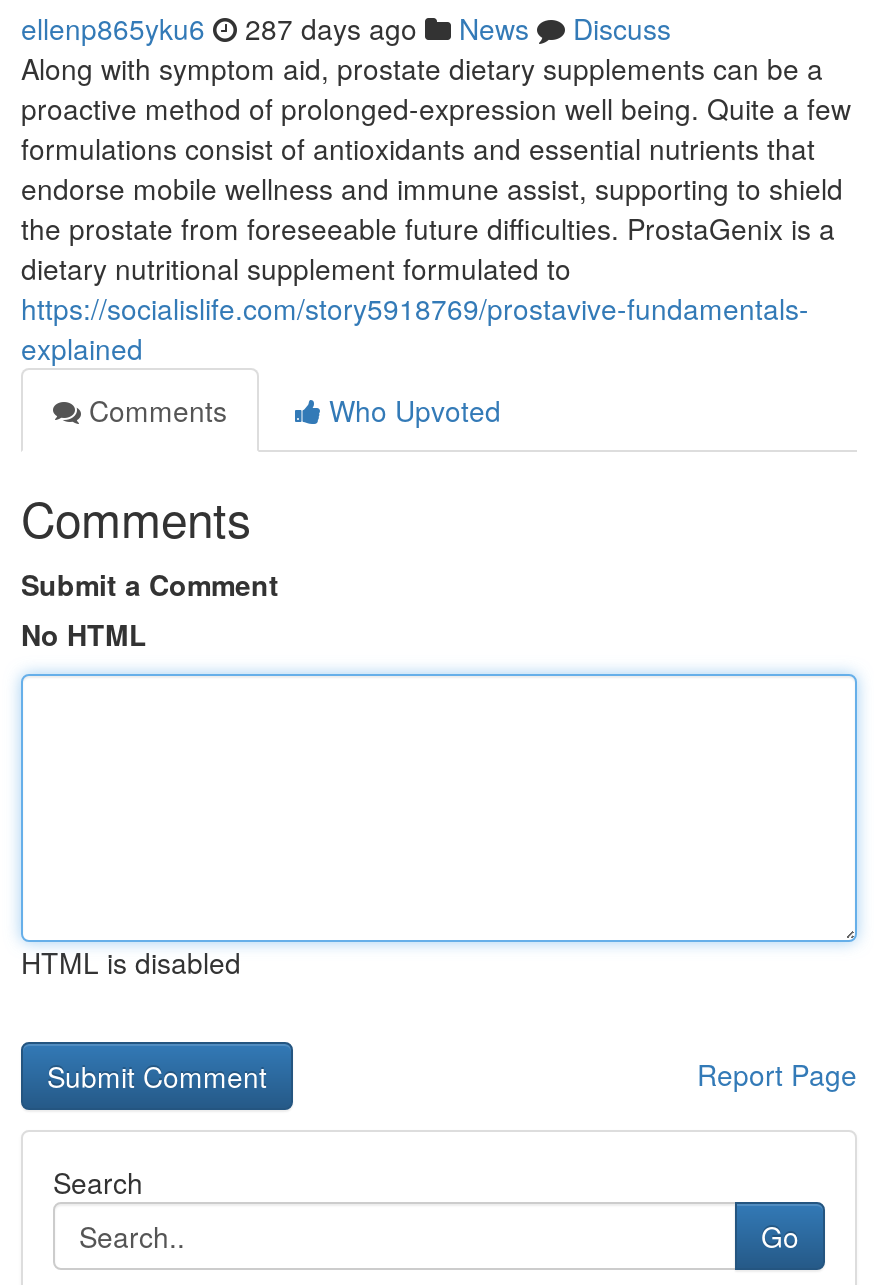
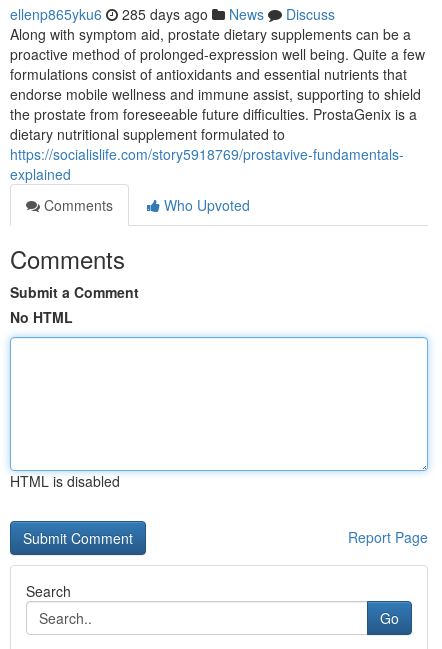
- ellenp865yku6 287 days ago News Discuss
+ ellenp865yku6 285 days ago News Discuss
